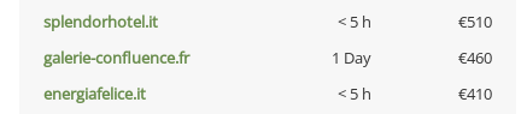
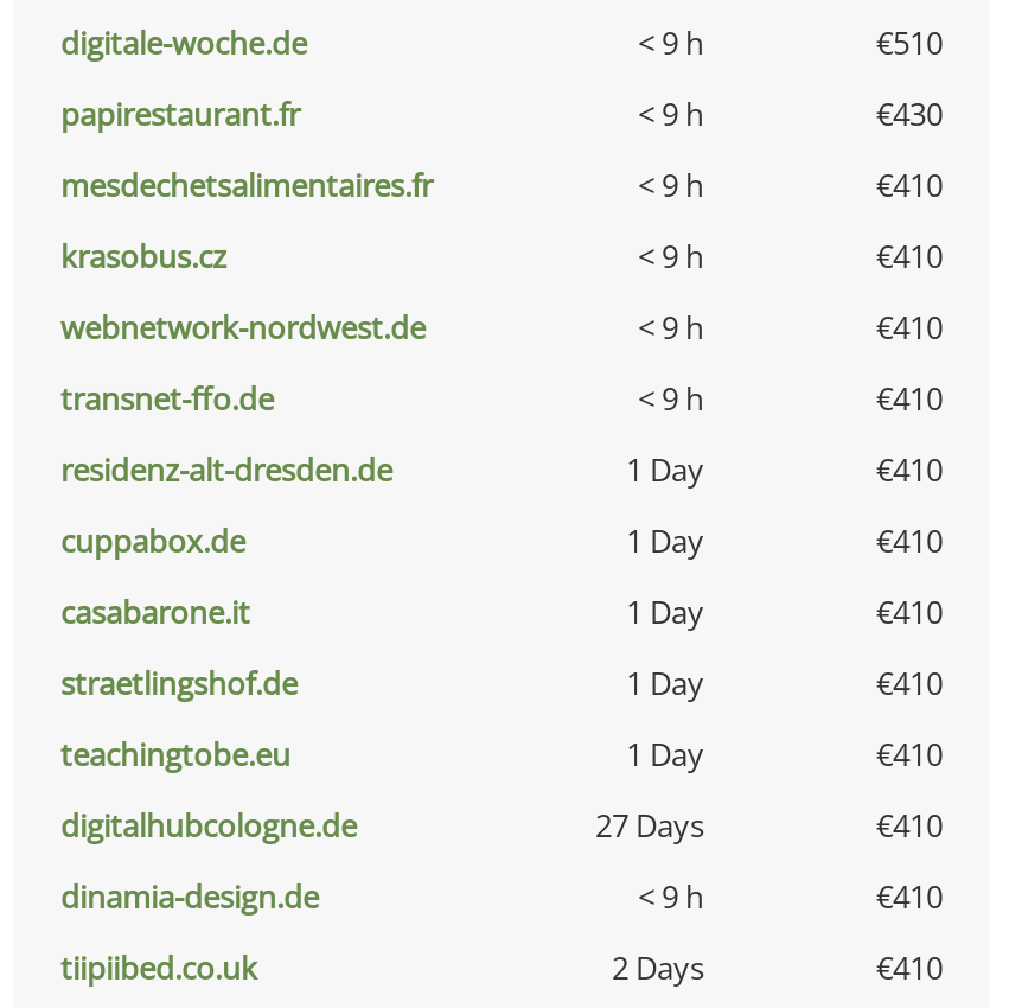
- splendorhotel.it
- < 5 h
+ digitale-woche.de
+ < 9 h

- galerie-confluence.fr
+ papirestaurant.fr
+ < 9 h
+ €430
+ mesdechetsalimentaires.fr
+ < 9 h
+ €410
+ krasobus.cz
+ < 9 h
+ €410
+ webnetwork-nordwest.de
+ < 9 h
+ €410
+ transnet-ffo.de
+ < 9 h
+ €410
+ residenz-alt-dresden.de

- €460
- energiafelice.it
- < 5 h
+ €410
+ cuppabox.de
+ 1 Day
+ €410
+ casabarone.it
+ 1 Day
+ €410
+ straetlingshof.de
+ 1 Day
+ €410
+ teachingtobe.eu
+ 1 Day
+ €410
+ digitalhubcologne.de
+ 27 Days
+ €410
+ dinamia-design.de
+ < 9 h
+ €410
+ tiipiibed.co.uk
+ 2 Days
